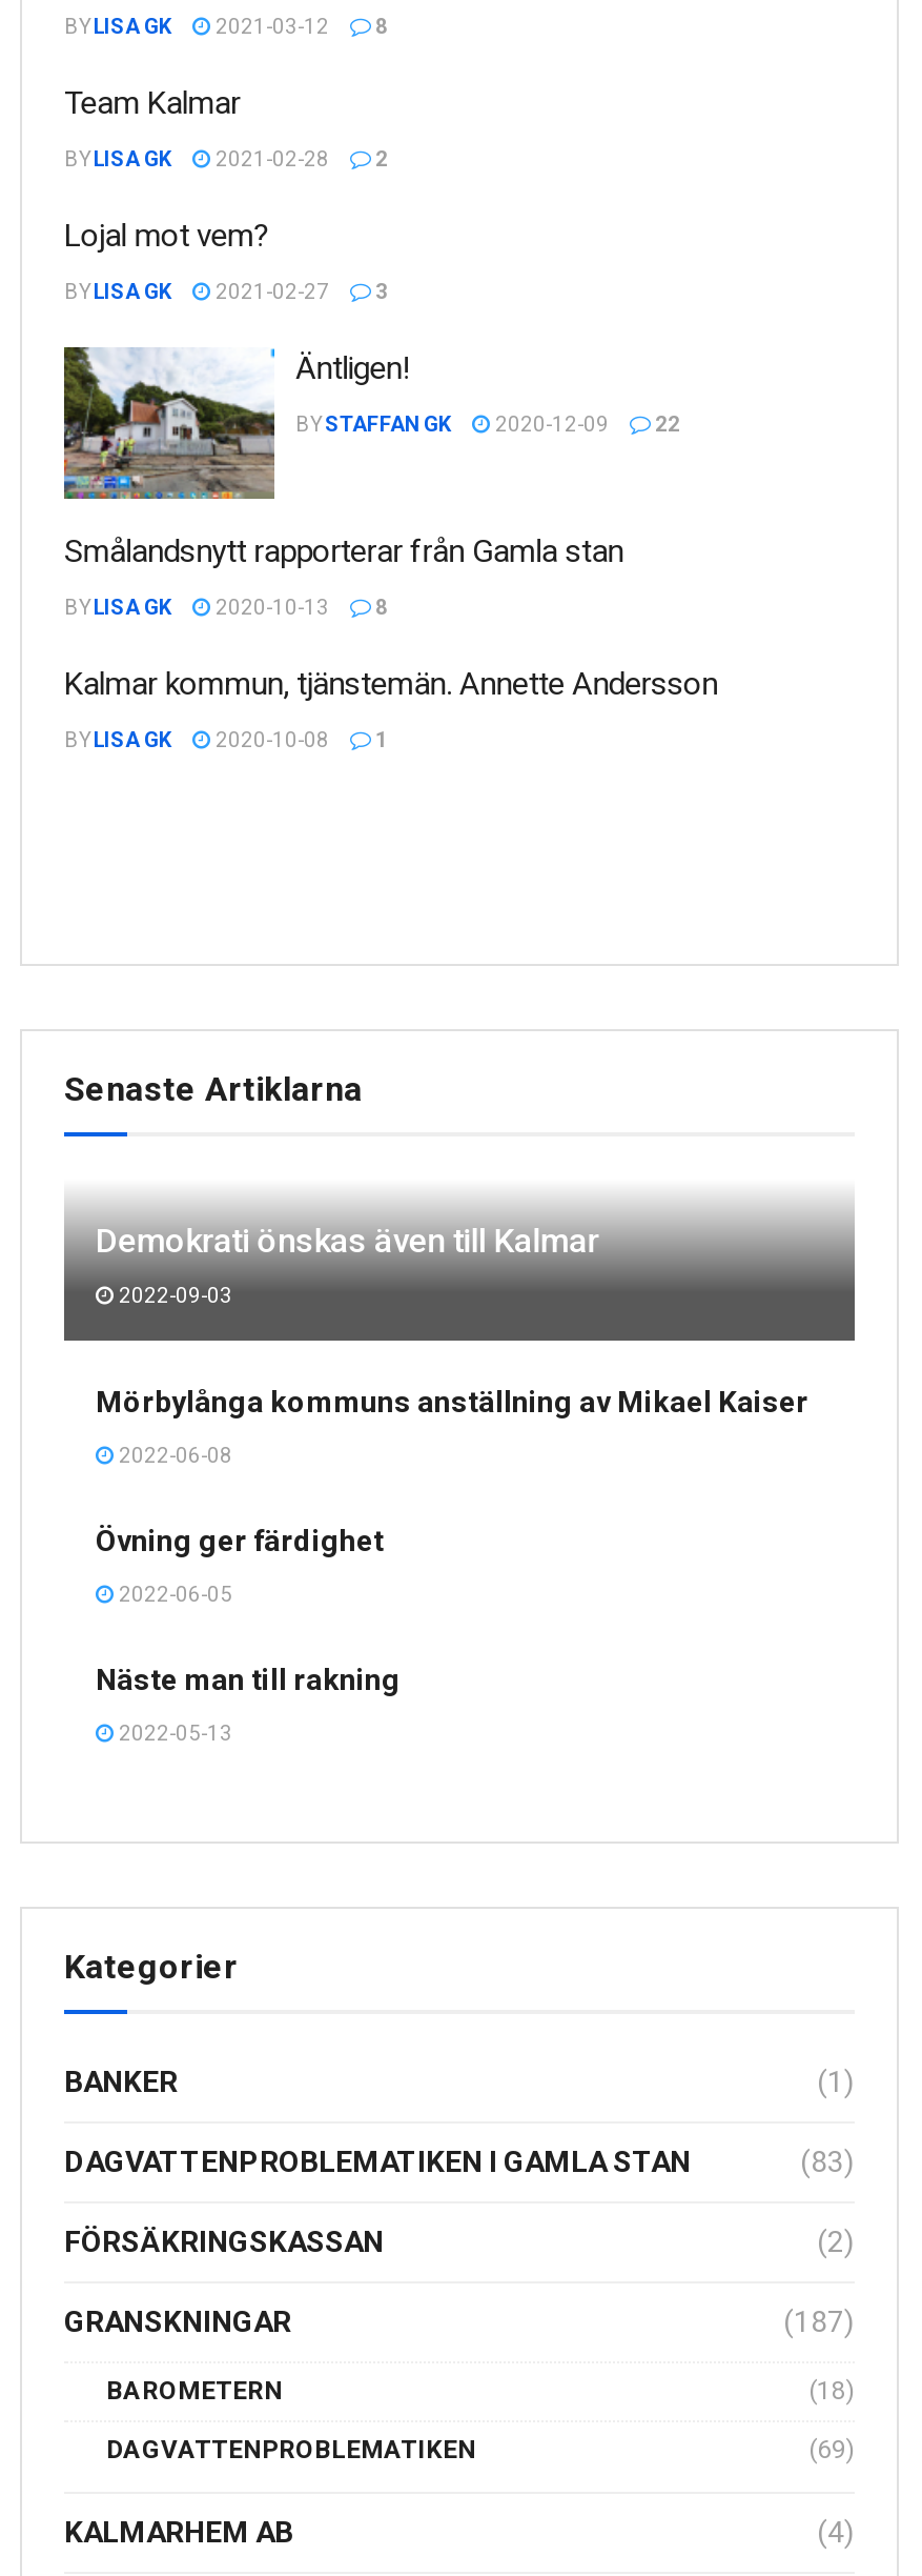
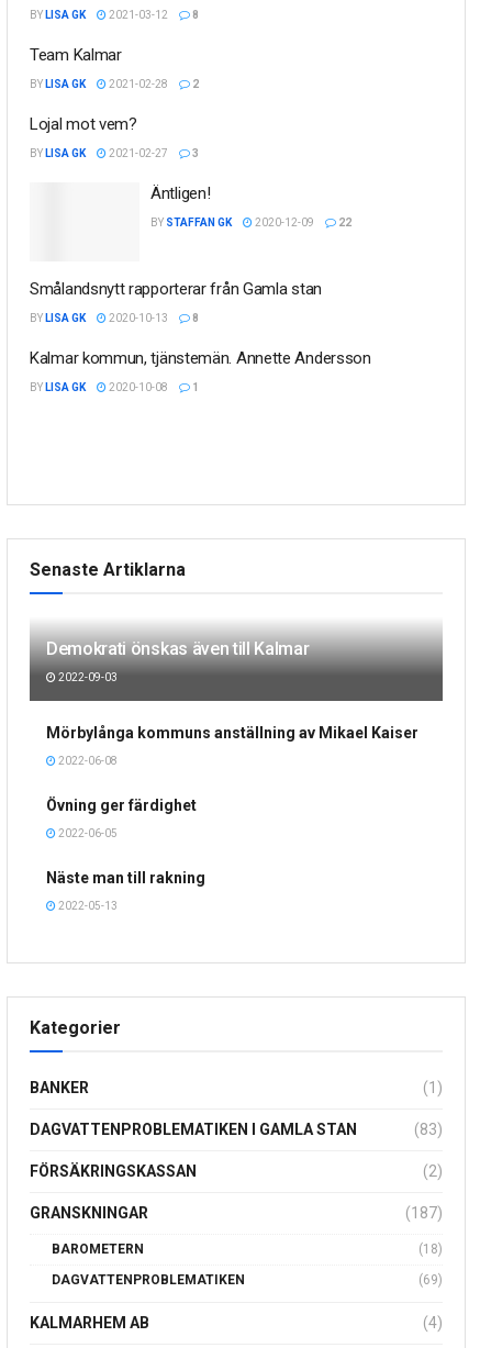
- [image]
